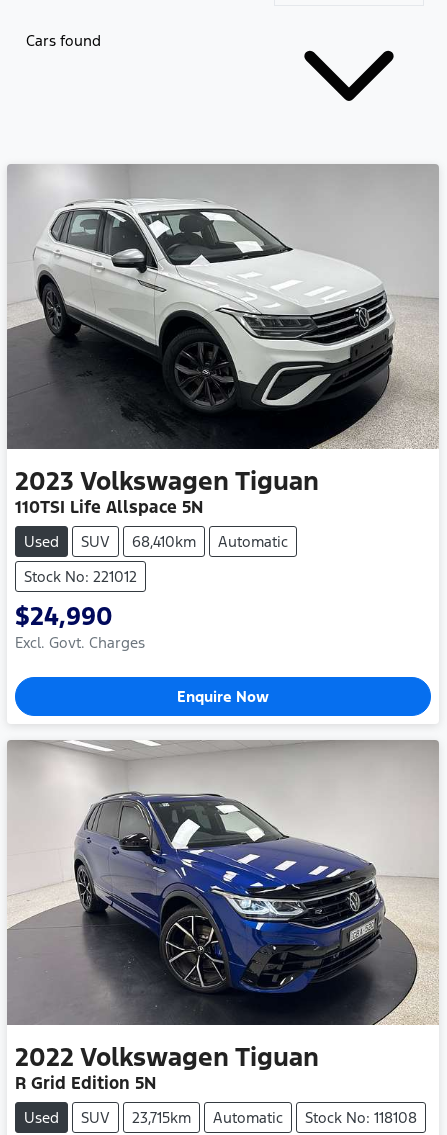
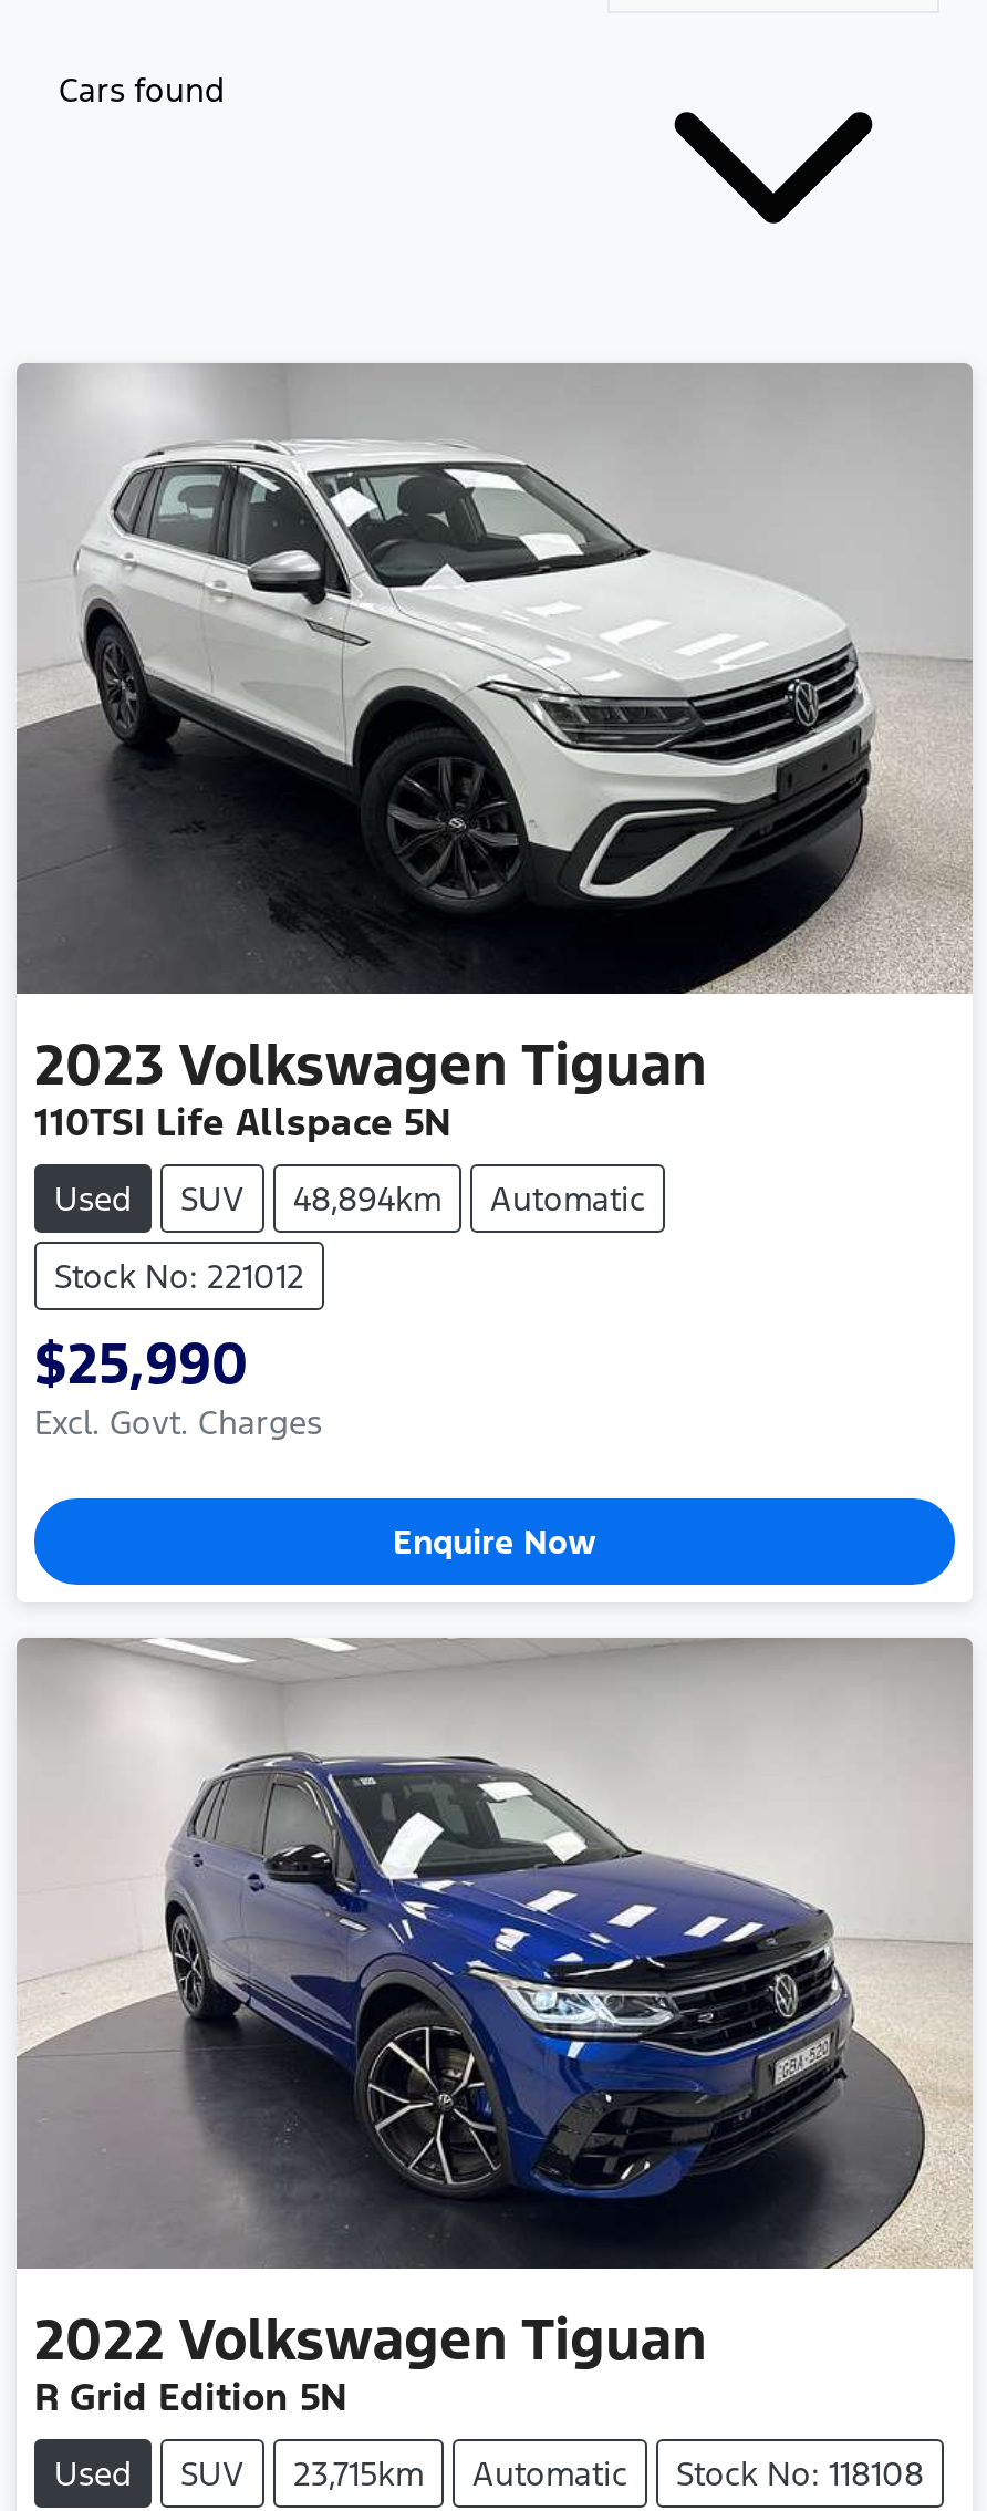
- Used SUV 68,410km Automatic
+ Used SUV 48,894km Automatic

- $24,990
+ $25,990
